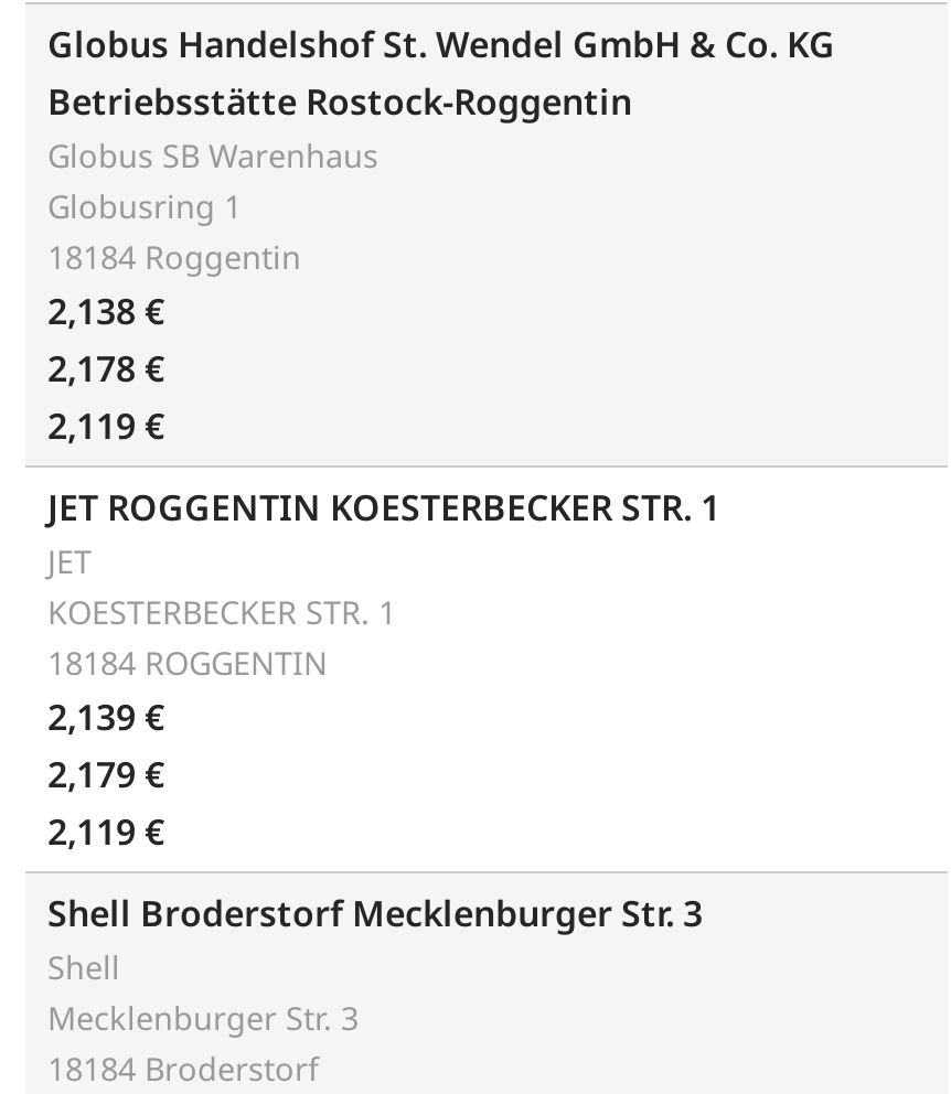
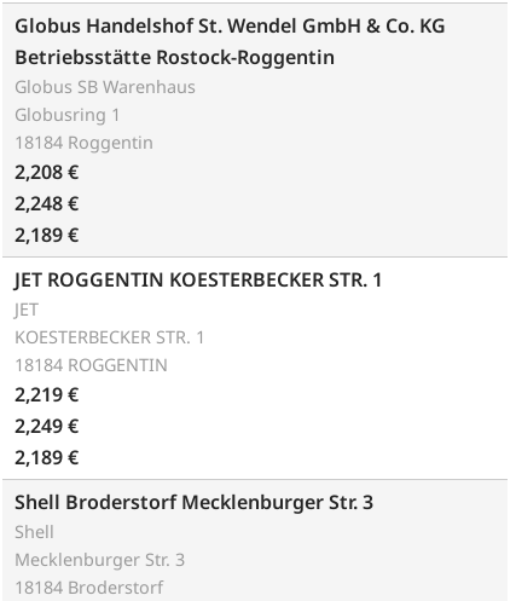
- 2,138 €
+ 2,208 €

- 2,178 €
+ 2,248 €

- 2,119 €
+ 2,189 €

- 2,139 €
+ 2,219 €

- 2,179 €
+ 2,249 €

- 2,119 €
+ 2,189 €
